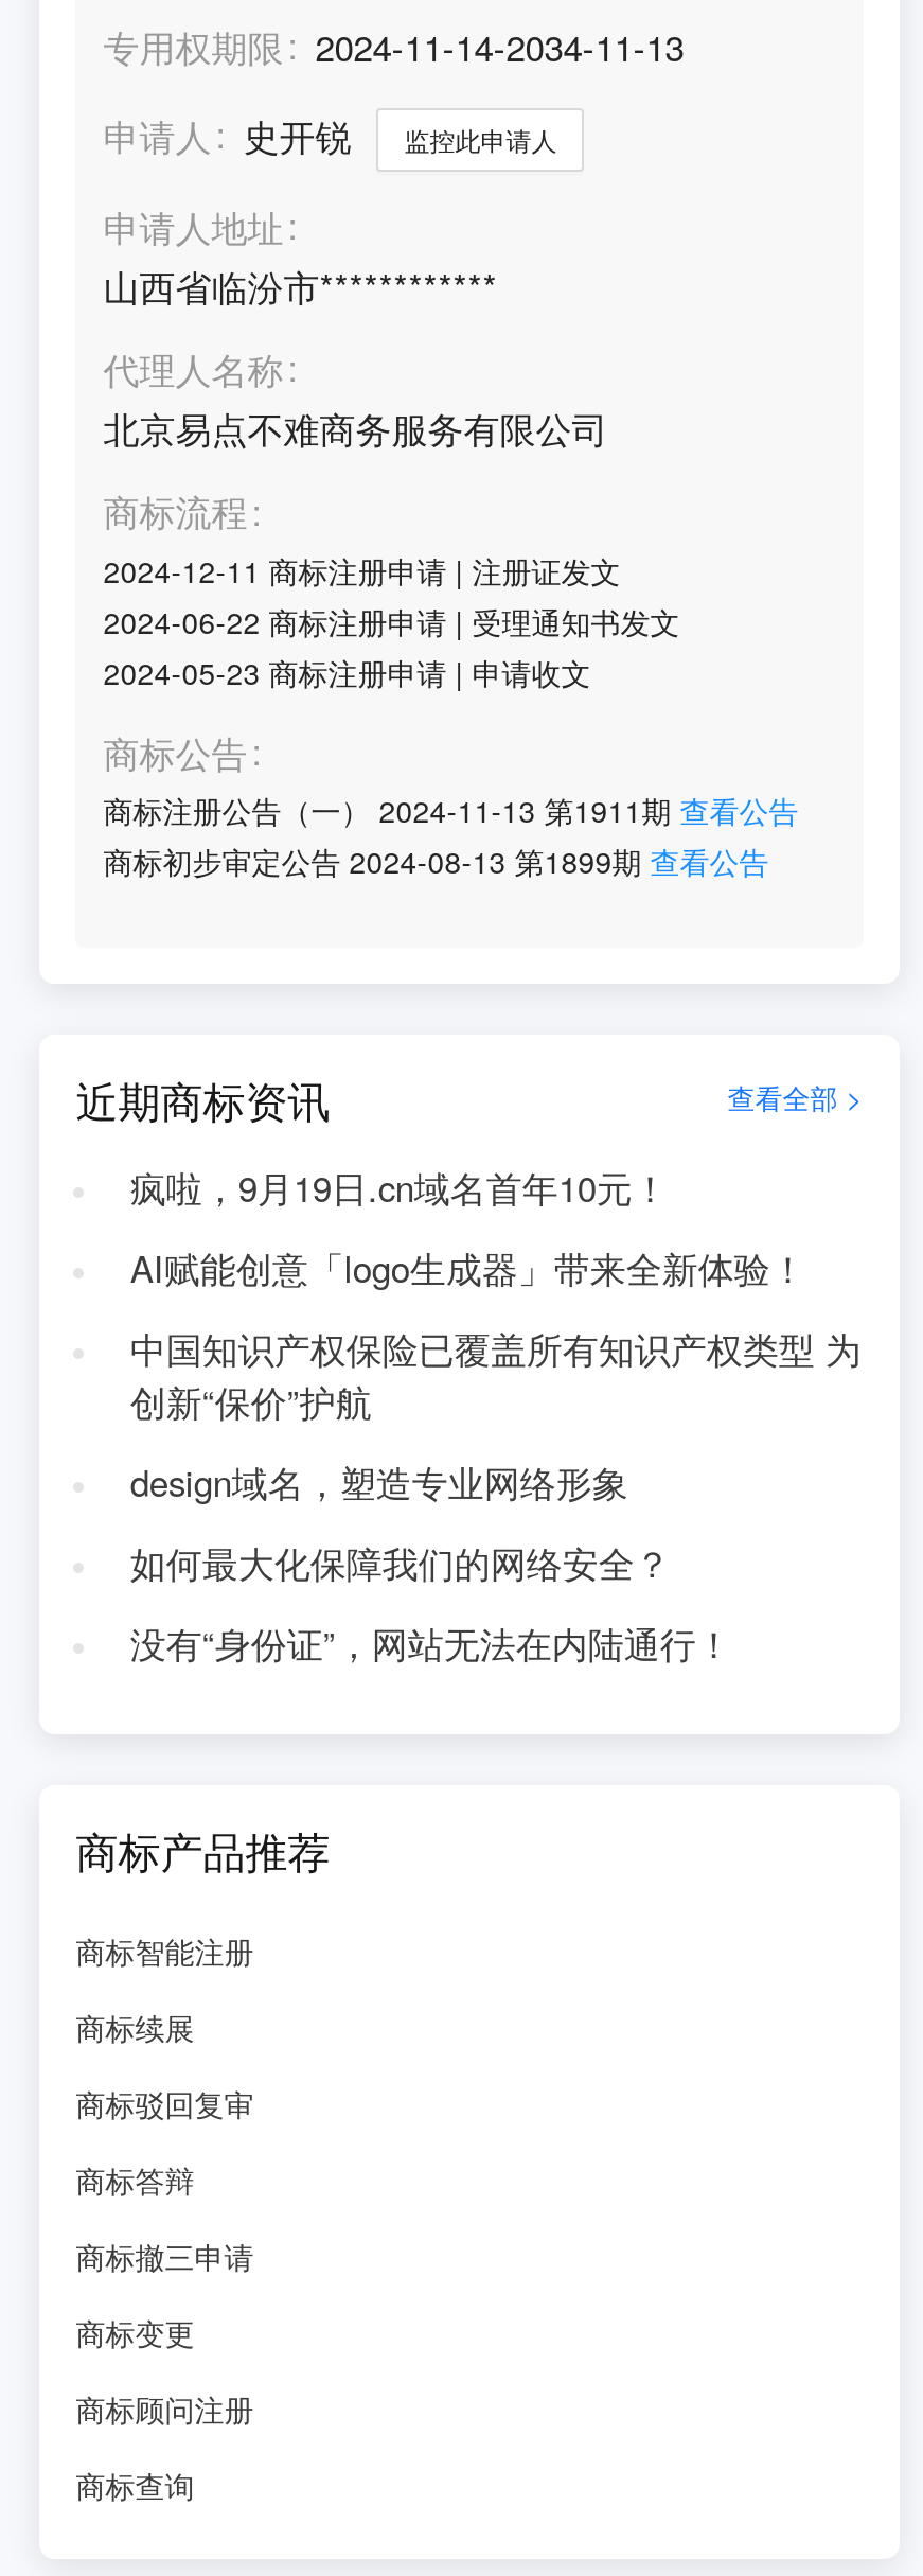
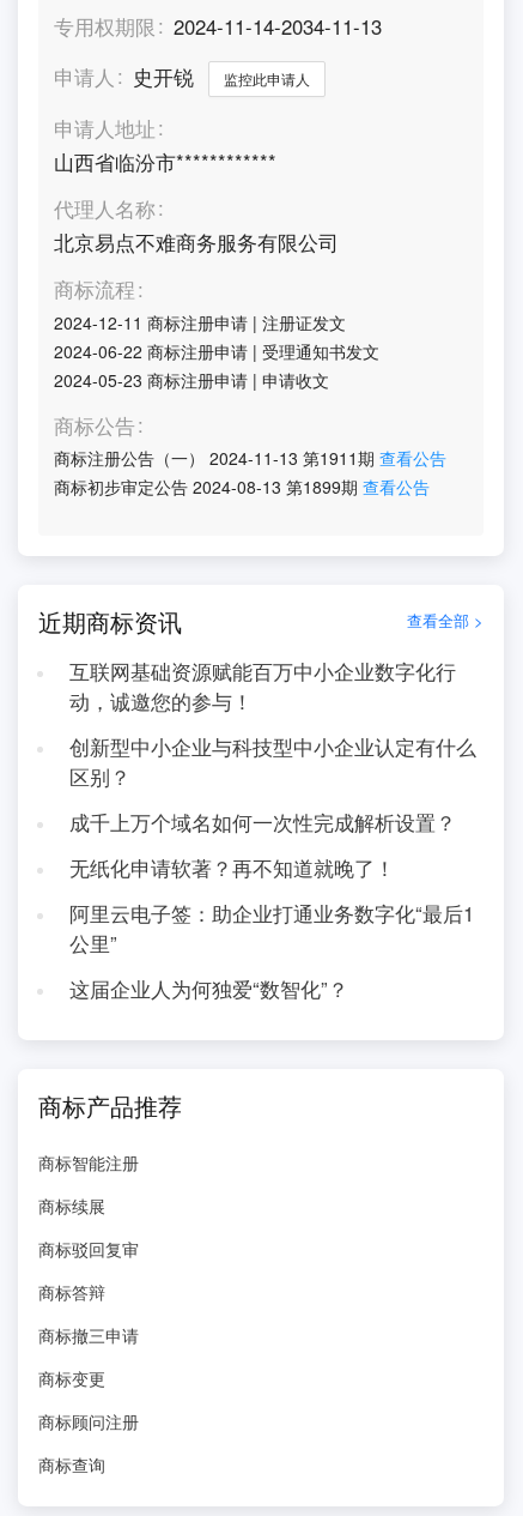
- 疯啦，9月19日.cn域名首年10元！
+ 互联网基础资源赋能百万中小企业数字化行
+ 动，诚邀您的参与！

- AI赋能创意「logo生成器」带来全新体验！
+ 创新型中小企业与科技型中小企业认定有什么
+ 区别？

- 中国知识产权保险已覆盖所有知识产权类型 为
- 创新“保价”护航
+ 成千上万个域名如何一次性完成解析设置？

- design域名，塑造专业网络形象
+ 无纸化申请软著？再不知道就晚了！

- 如何最大化保障我们的网络安全？
+ 阿里云电子签：助企业打通业务数字化“最后1
+ 公里”

- 没有“身份证”，网站无法在内陆通行！
+ 这届企业人为何独爱“数智化”？
